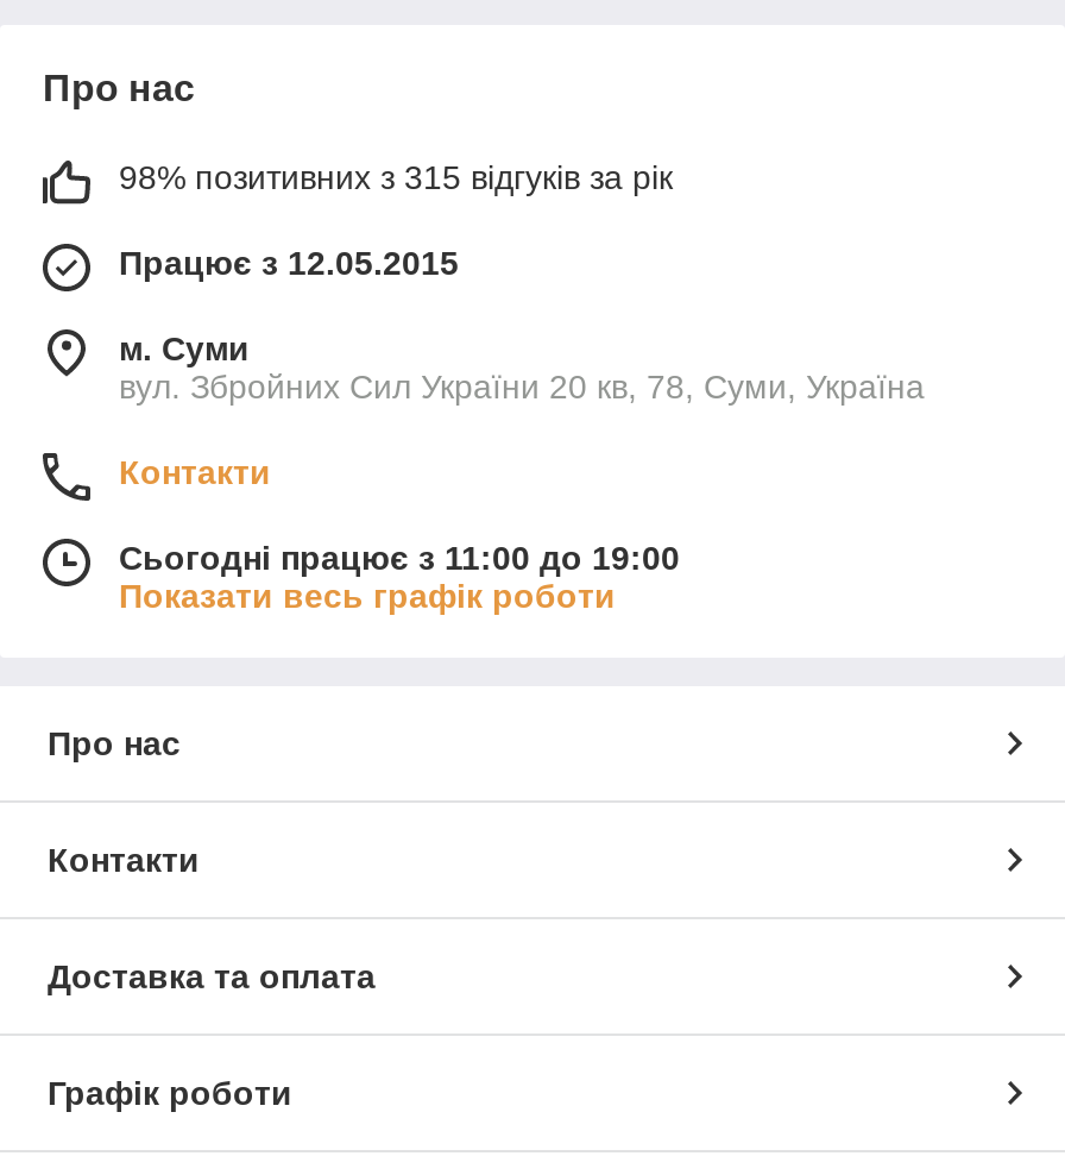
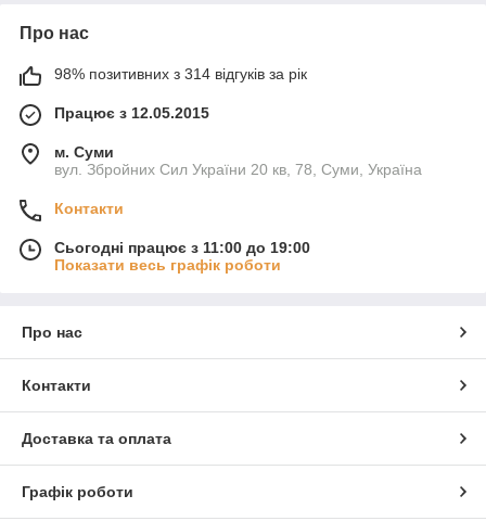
- 98% позитивних з 315 відгуків за рік
+ 98% позитивних з 314 відгуків за рік
